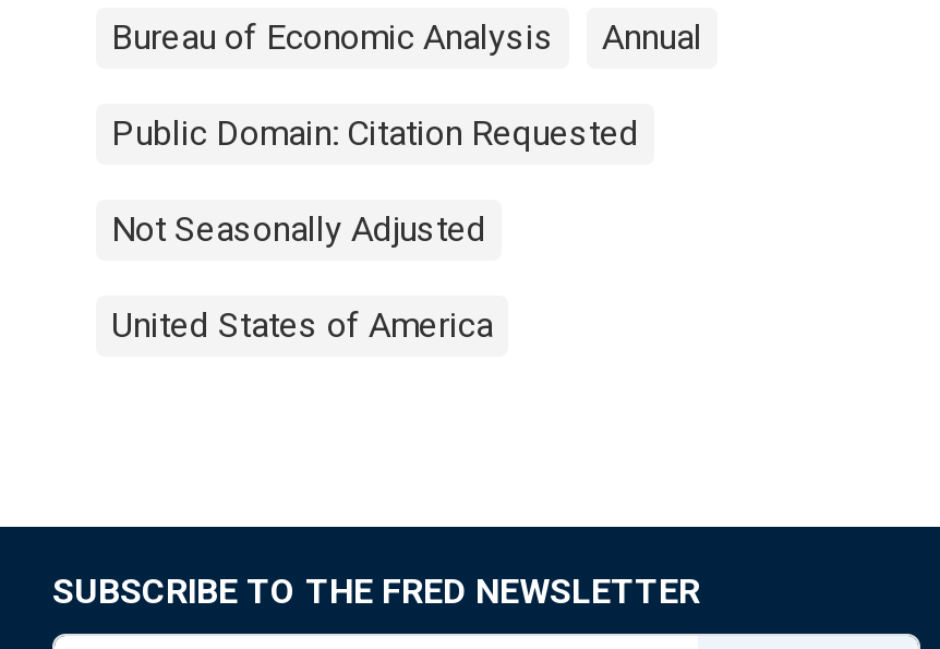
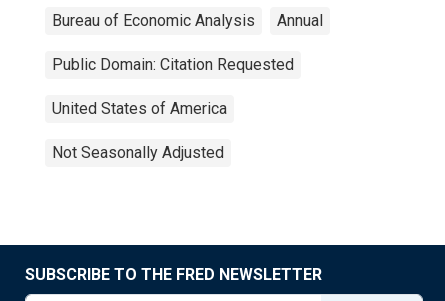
moved down: Not Seasonally Adjusted

moved up: United States of America
